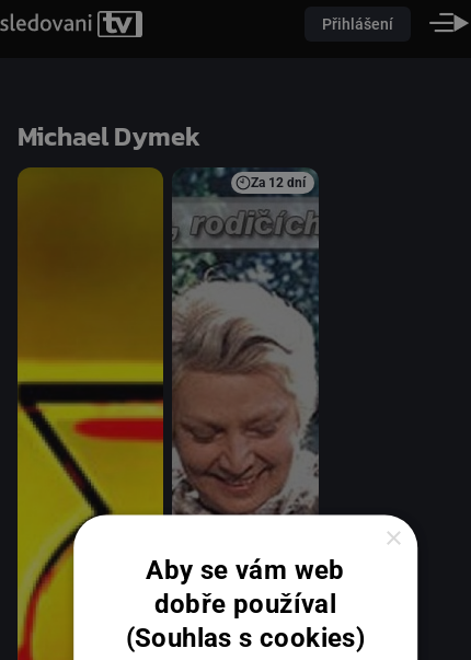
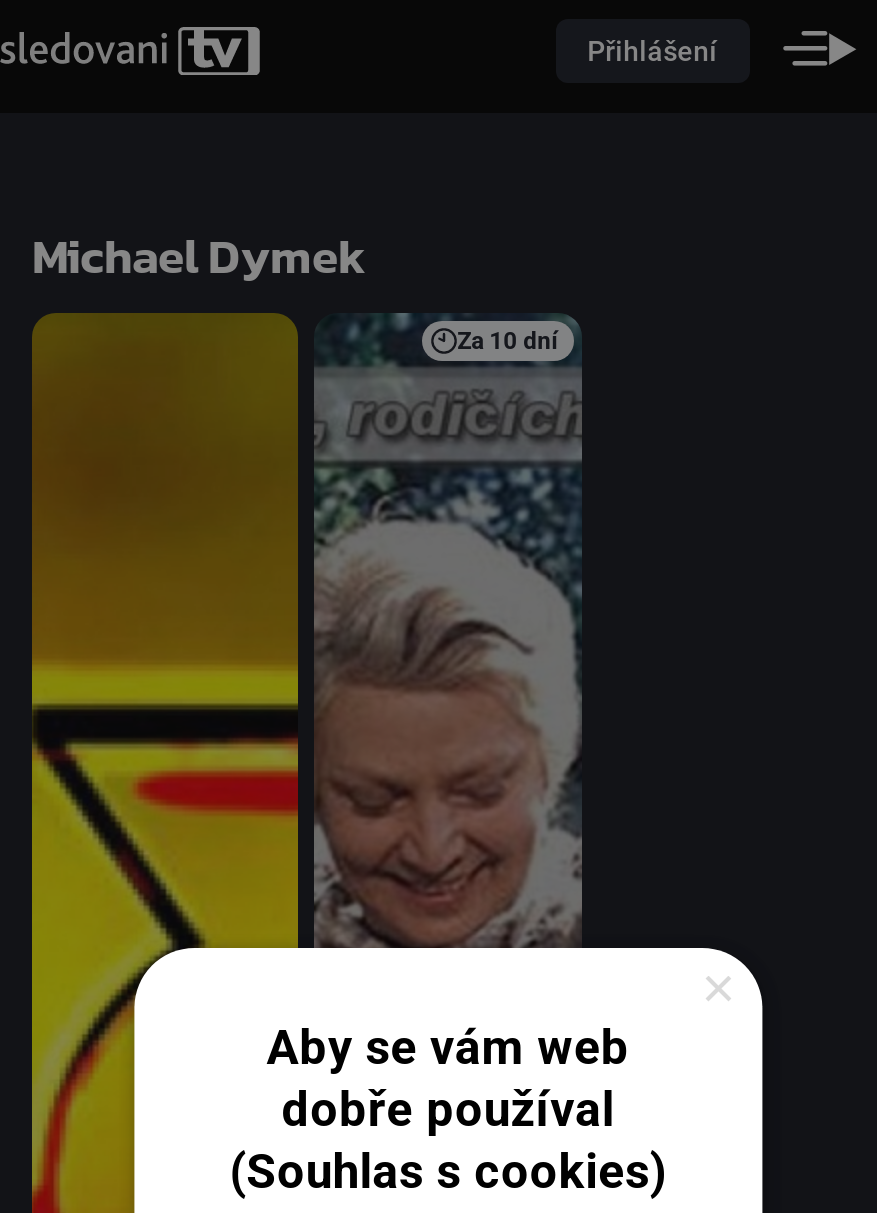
- Za 12 dní
+ Za 10 dní
